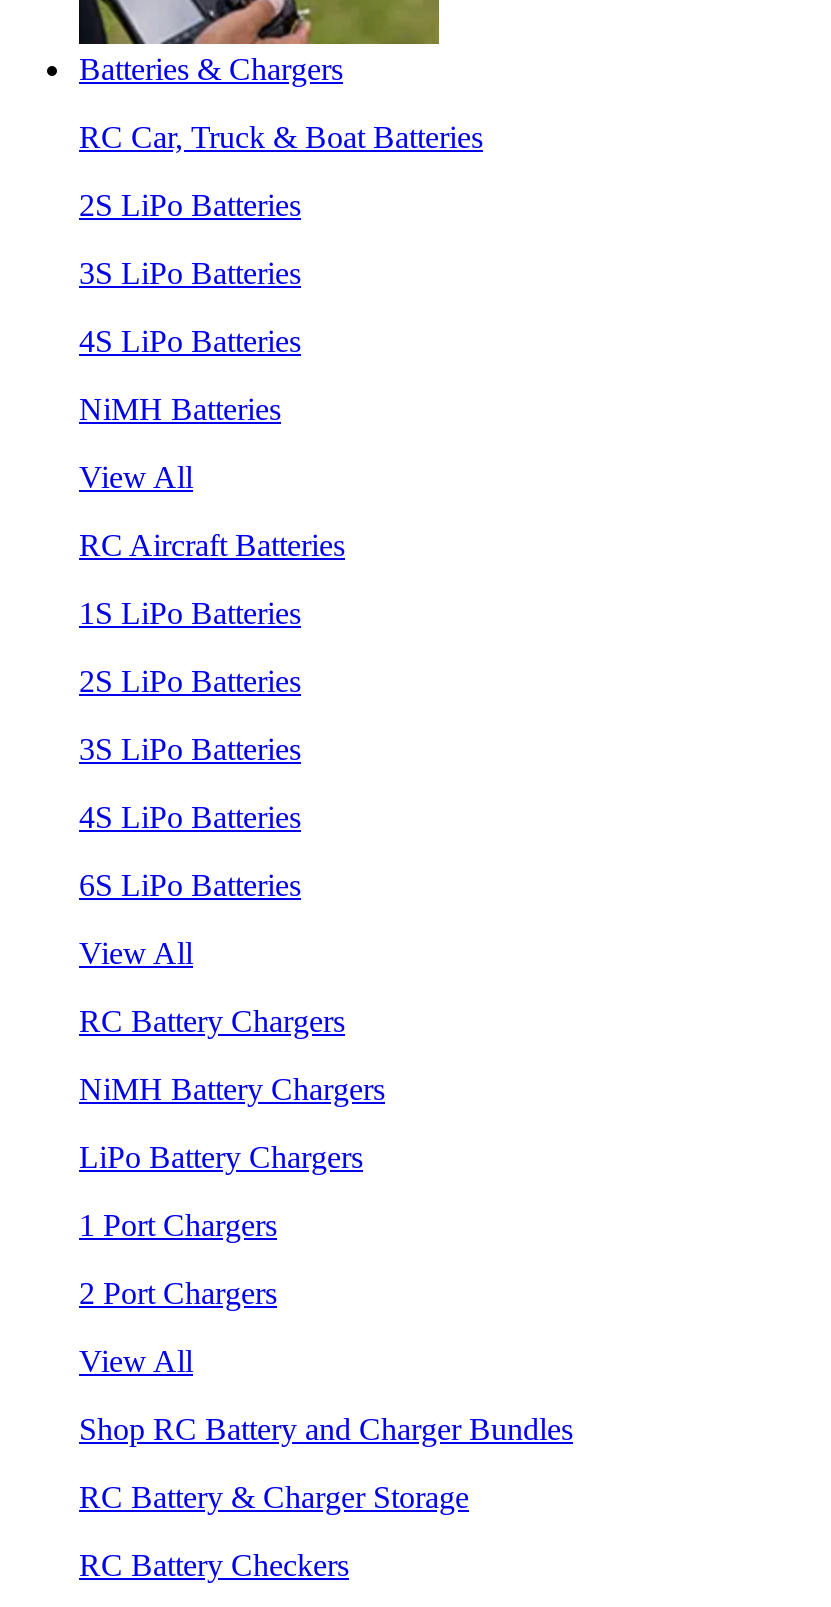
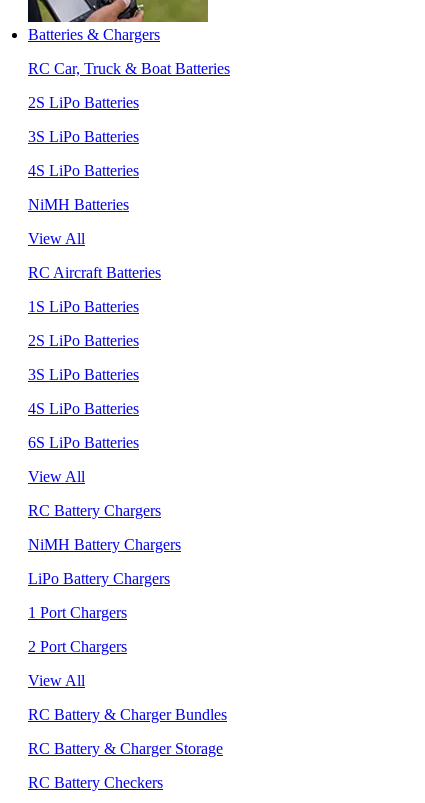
- Shop RC Battery and Charger Bundles
+ RC Battery & Charger Bundles
